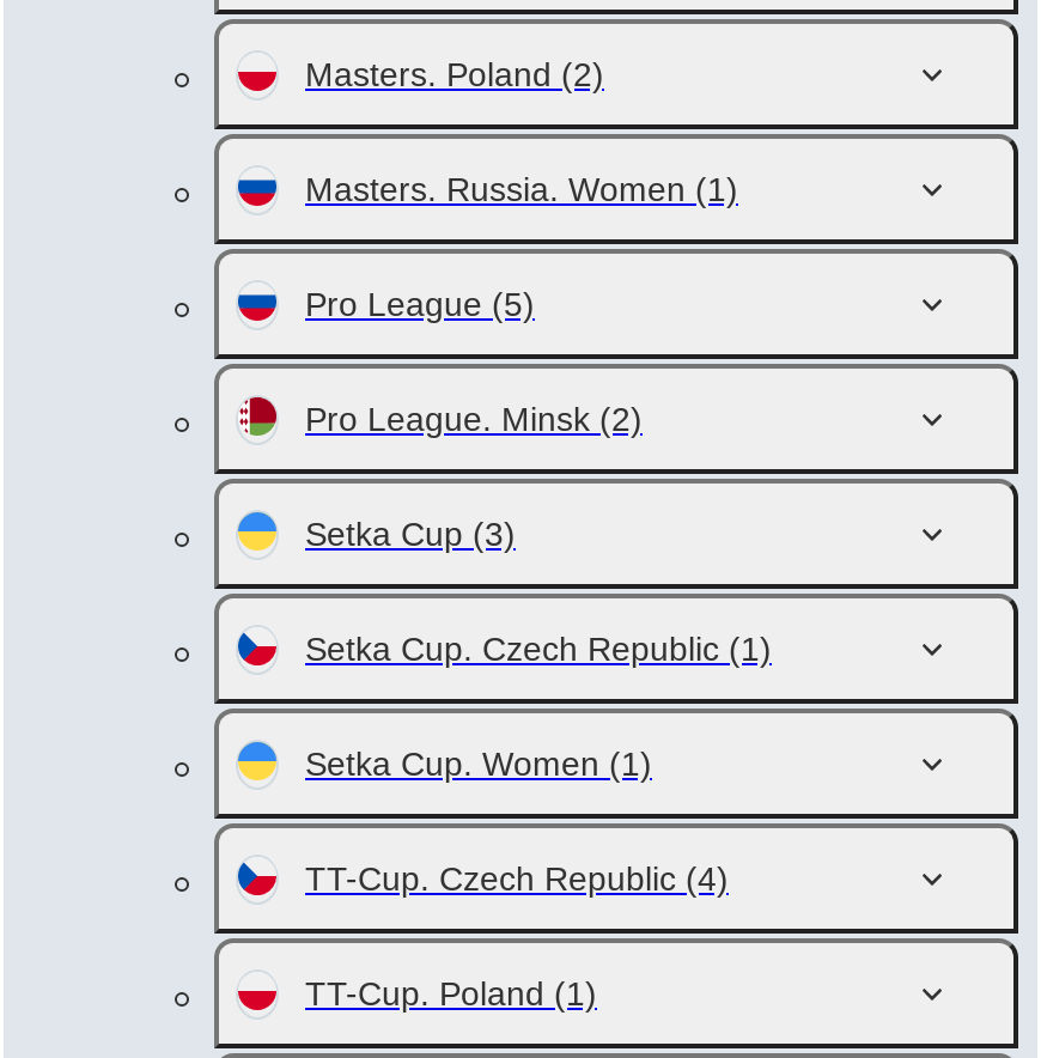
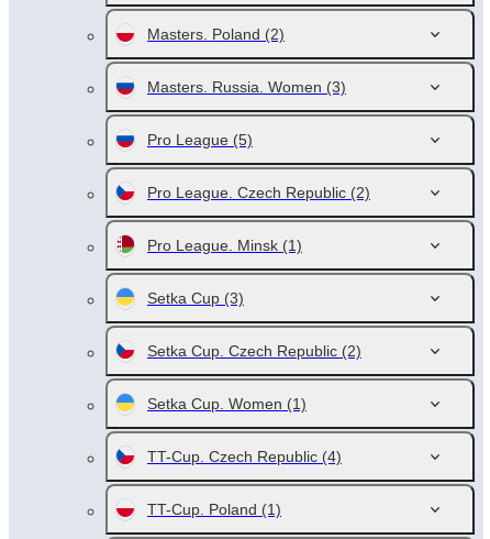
- Masters. Russia. Women (1)
+ Masters. Russia. Women (3)

- Pro League. Minsk (2)
+ Pro League. Czech Republic (2)
+ Pro League. Minsk (1)

- Setka Cup. Czech Republic (1)
+ Setka Cup. Czech Republic (2)
